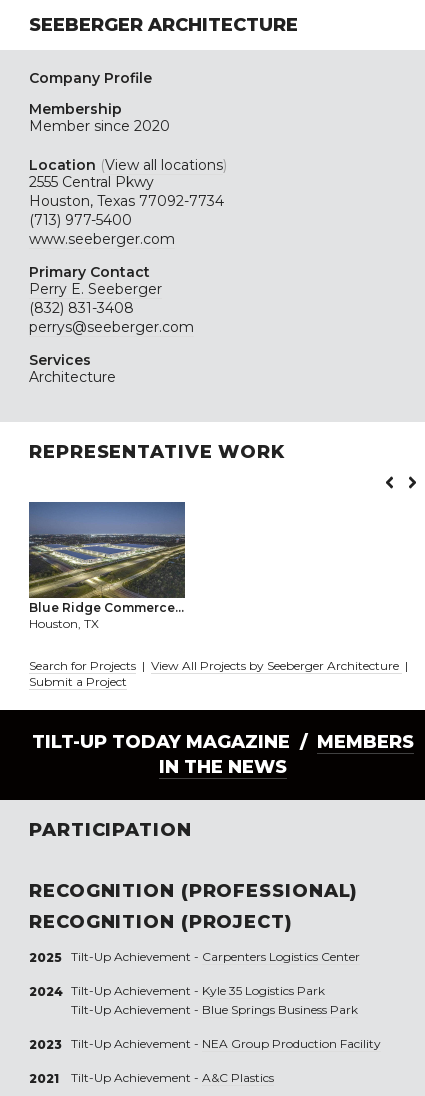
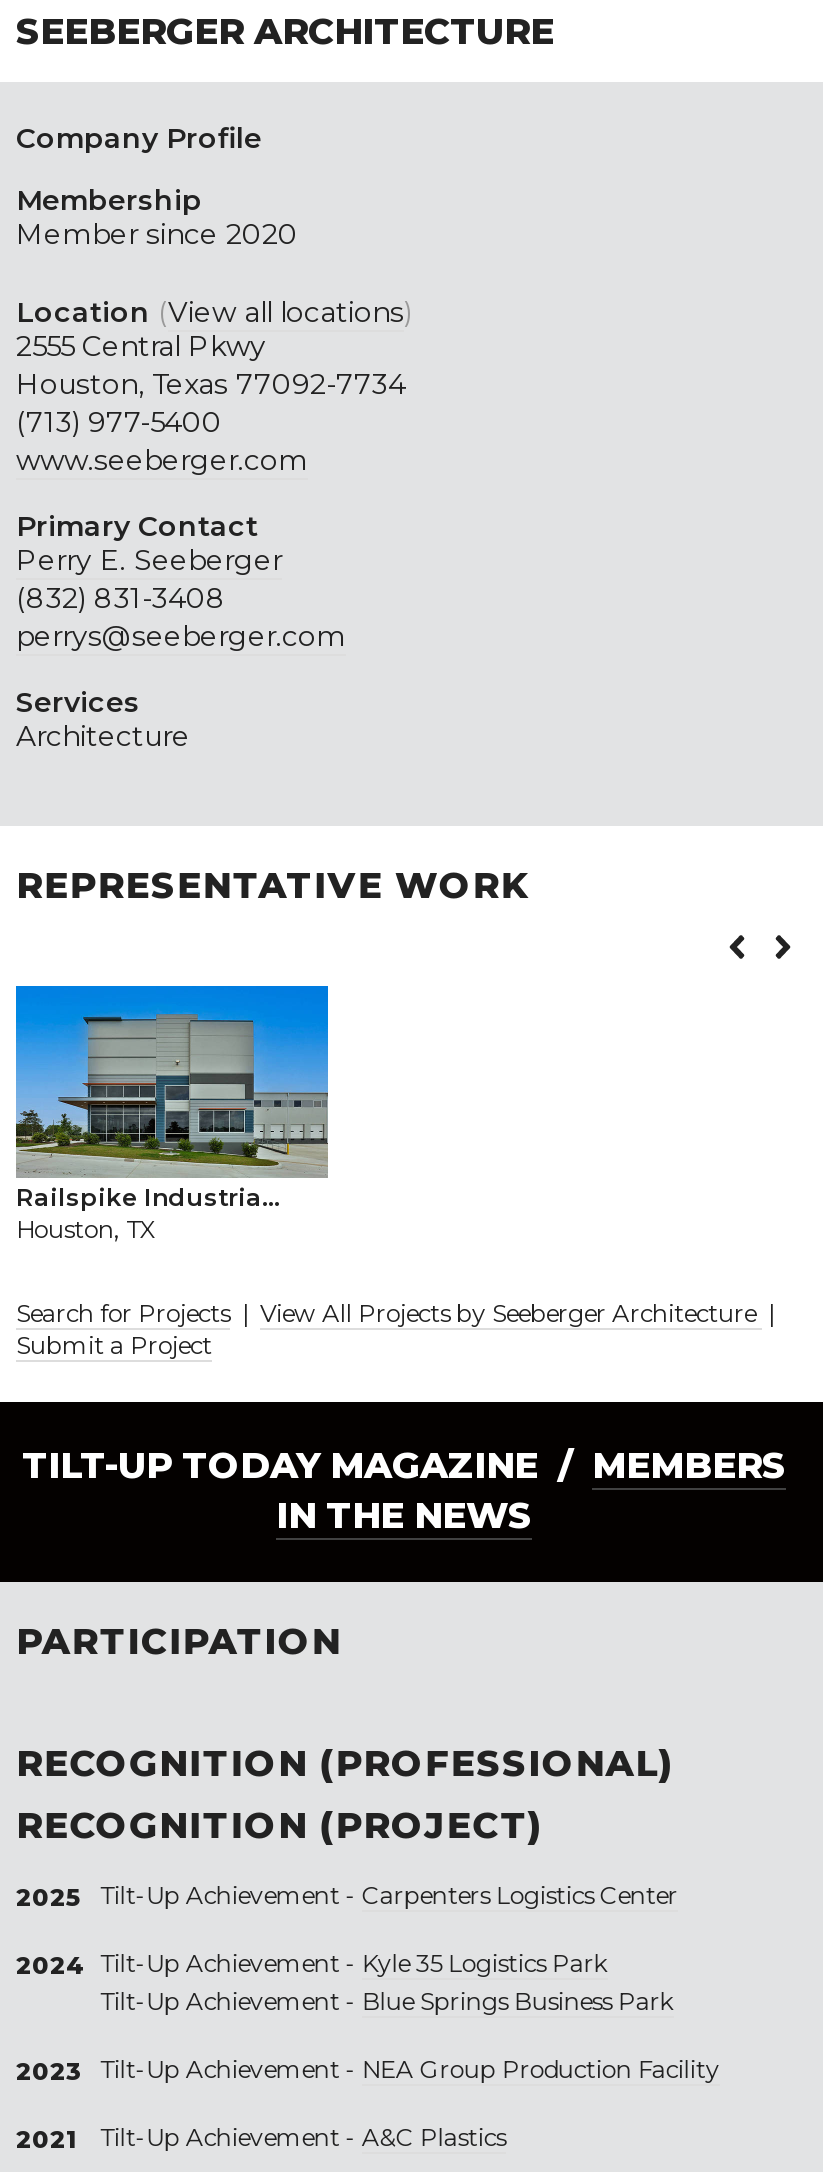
- [image]
- Blue Ridge Commerce...
+ [image]
+ Railspike Industria...
